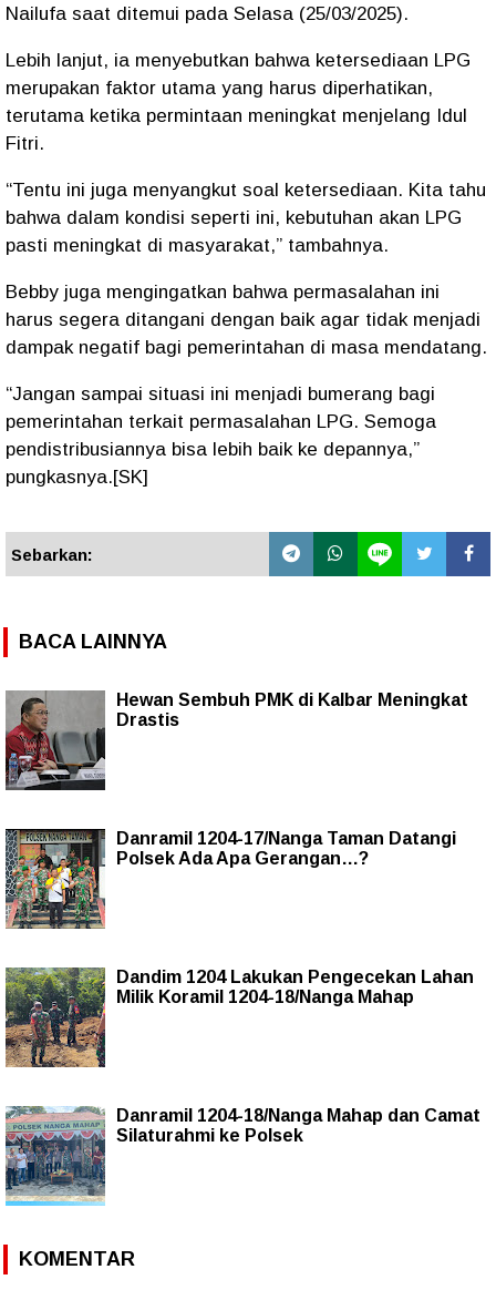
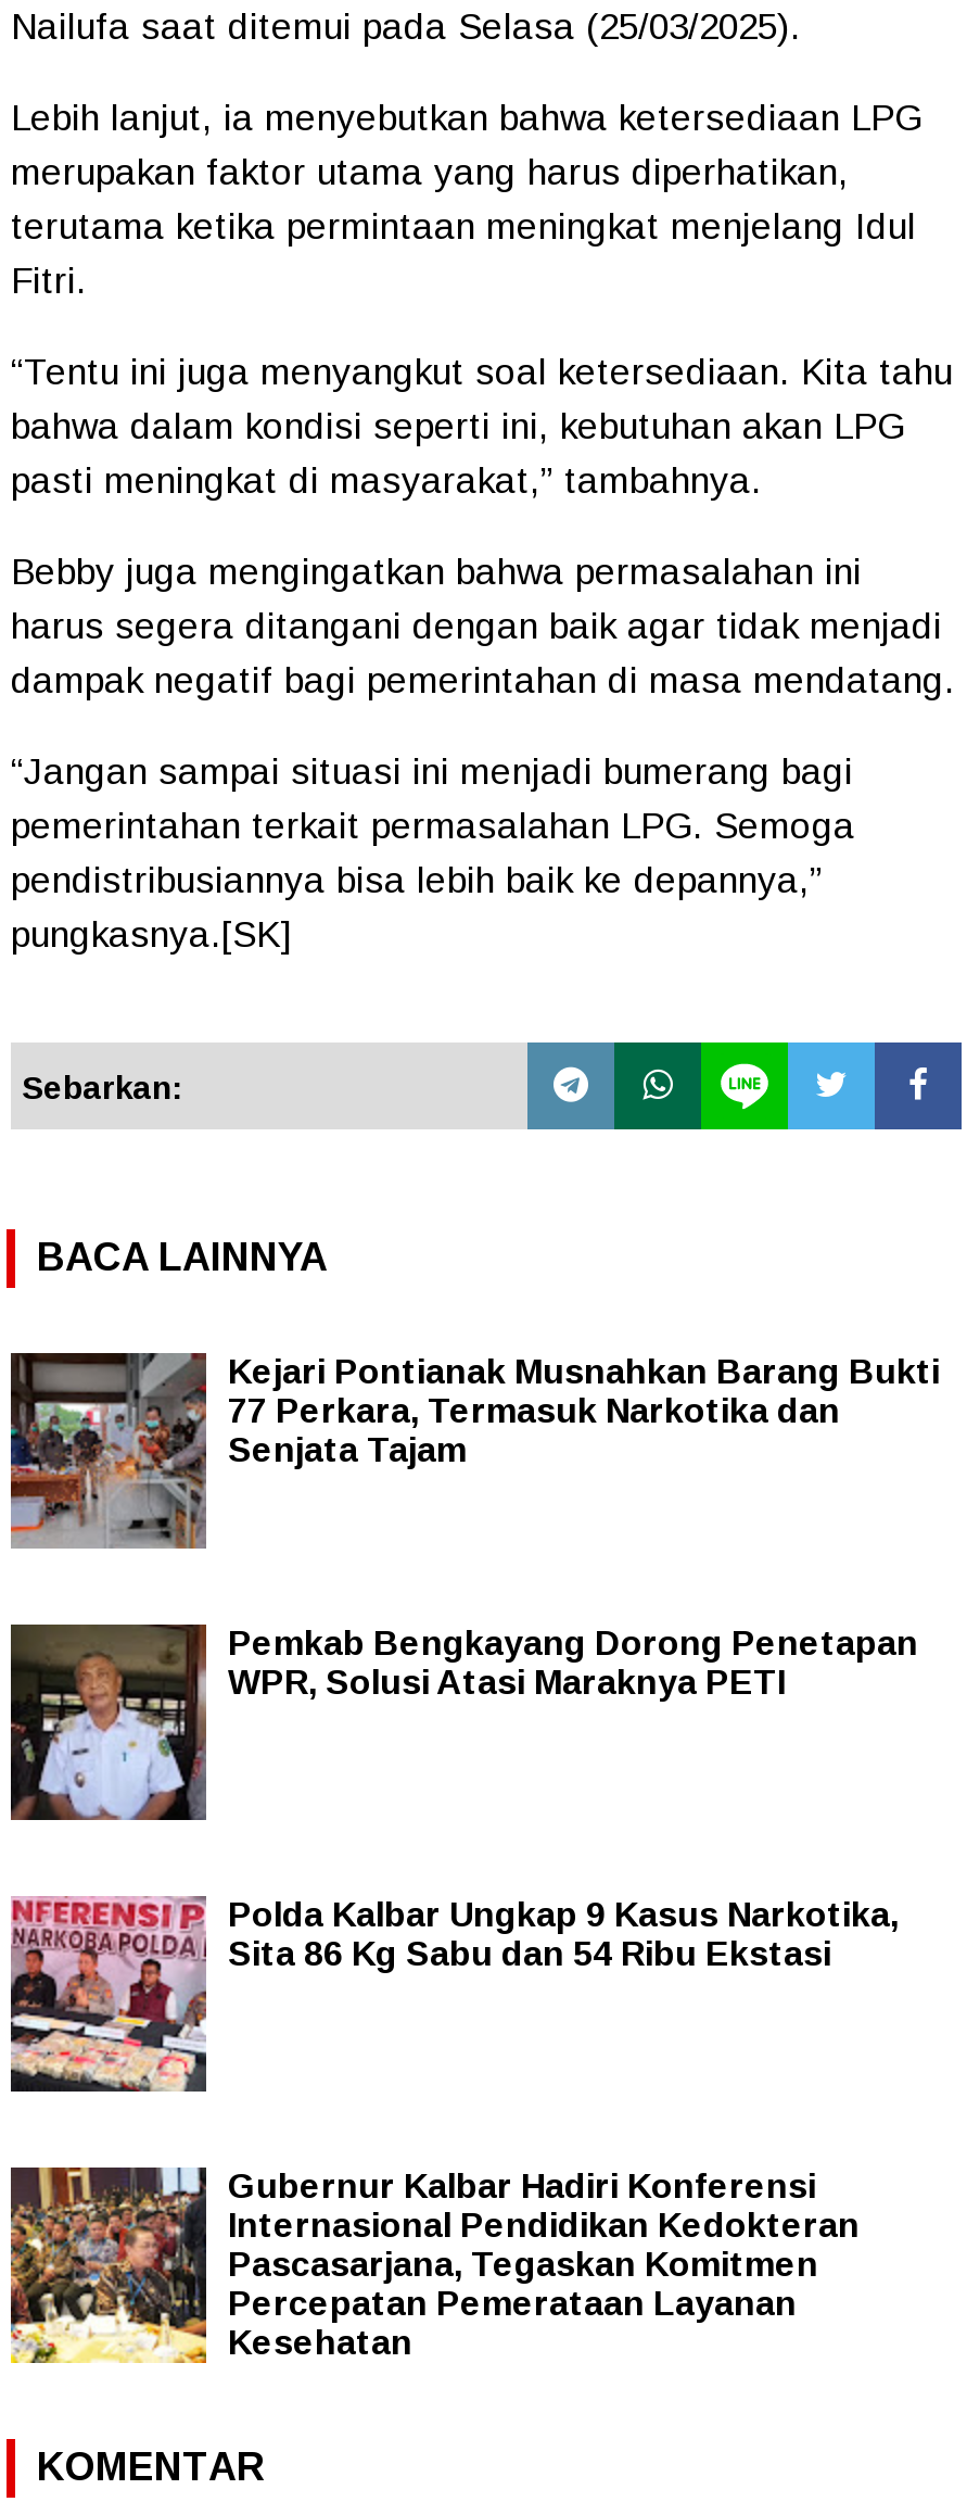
- [image]
- Hewan Sembuh PMK di Kalbar Meningkat
- Drastis
+ [image]
+ Kejari Pontianak Musnahkan Barang Bukti
+ 77 Perkara, Termasuk Narkotika dan
+ Senjata Tajam

- [image]
- Danramil 1204-17/Nanga Taman Datangi
- Polsek Ada Apa Gerangan…?
+ [image]
+ Pemkab Bengkayang Dorong Penetapan
+ WPR, Solusi Atasi Maraknya PETI

- [image]
- Dandim 1204 Lakukan Pengecekan Lahan
- Milik Koramil 1204-18/Nanga Mahap
+ [image]
+ Polda Kalbar Ungkap 9 Kasus Narkotika,
+ Sita 86 Kg Sabu dan 54 Ribu Ekstasi

- [image]
- Danramil 1204-18/Nanga Mahap dan Camat
- Silaturahmi ke Polsek
+ [image]
+ Gubernur Kalbar Hadiri Konferensi
+ Internasional Pendidikan Kedokteran
+ Pascasarjana, Tegaskan Komitmen
+ Percepatan Pemerataan Layanan
+ Kesehatan
